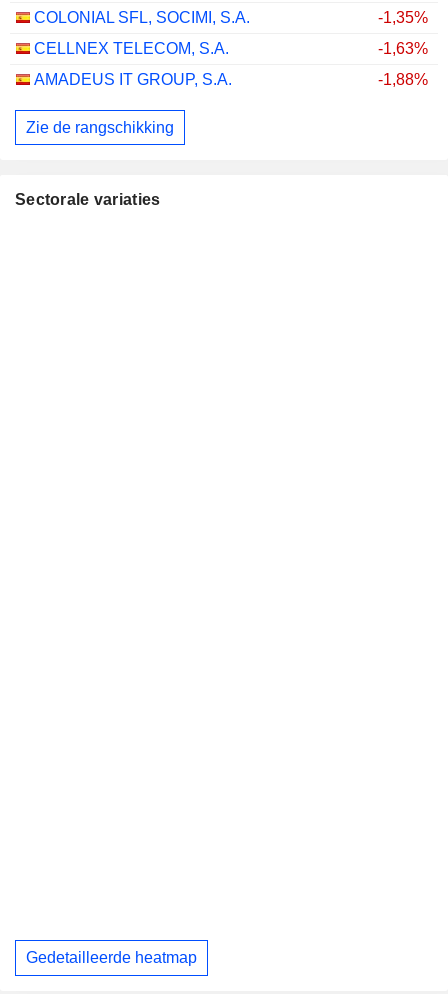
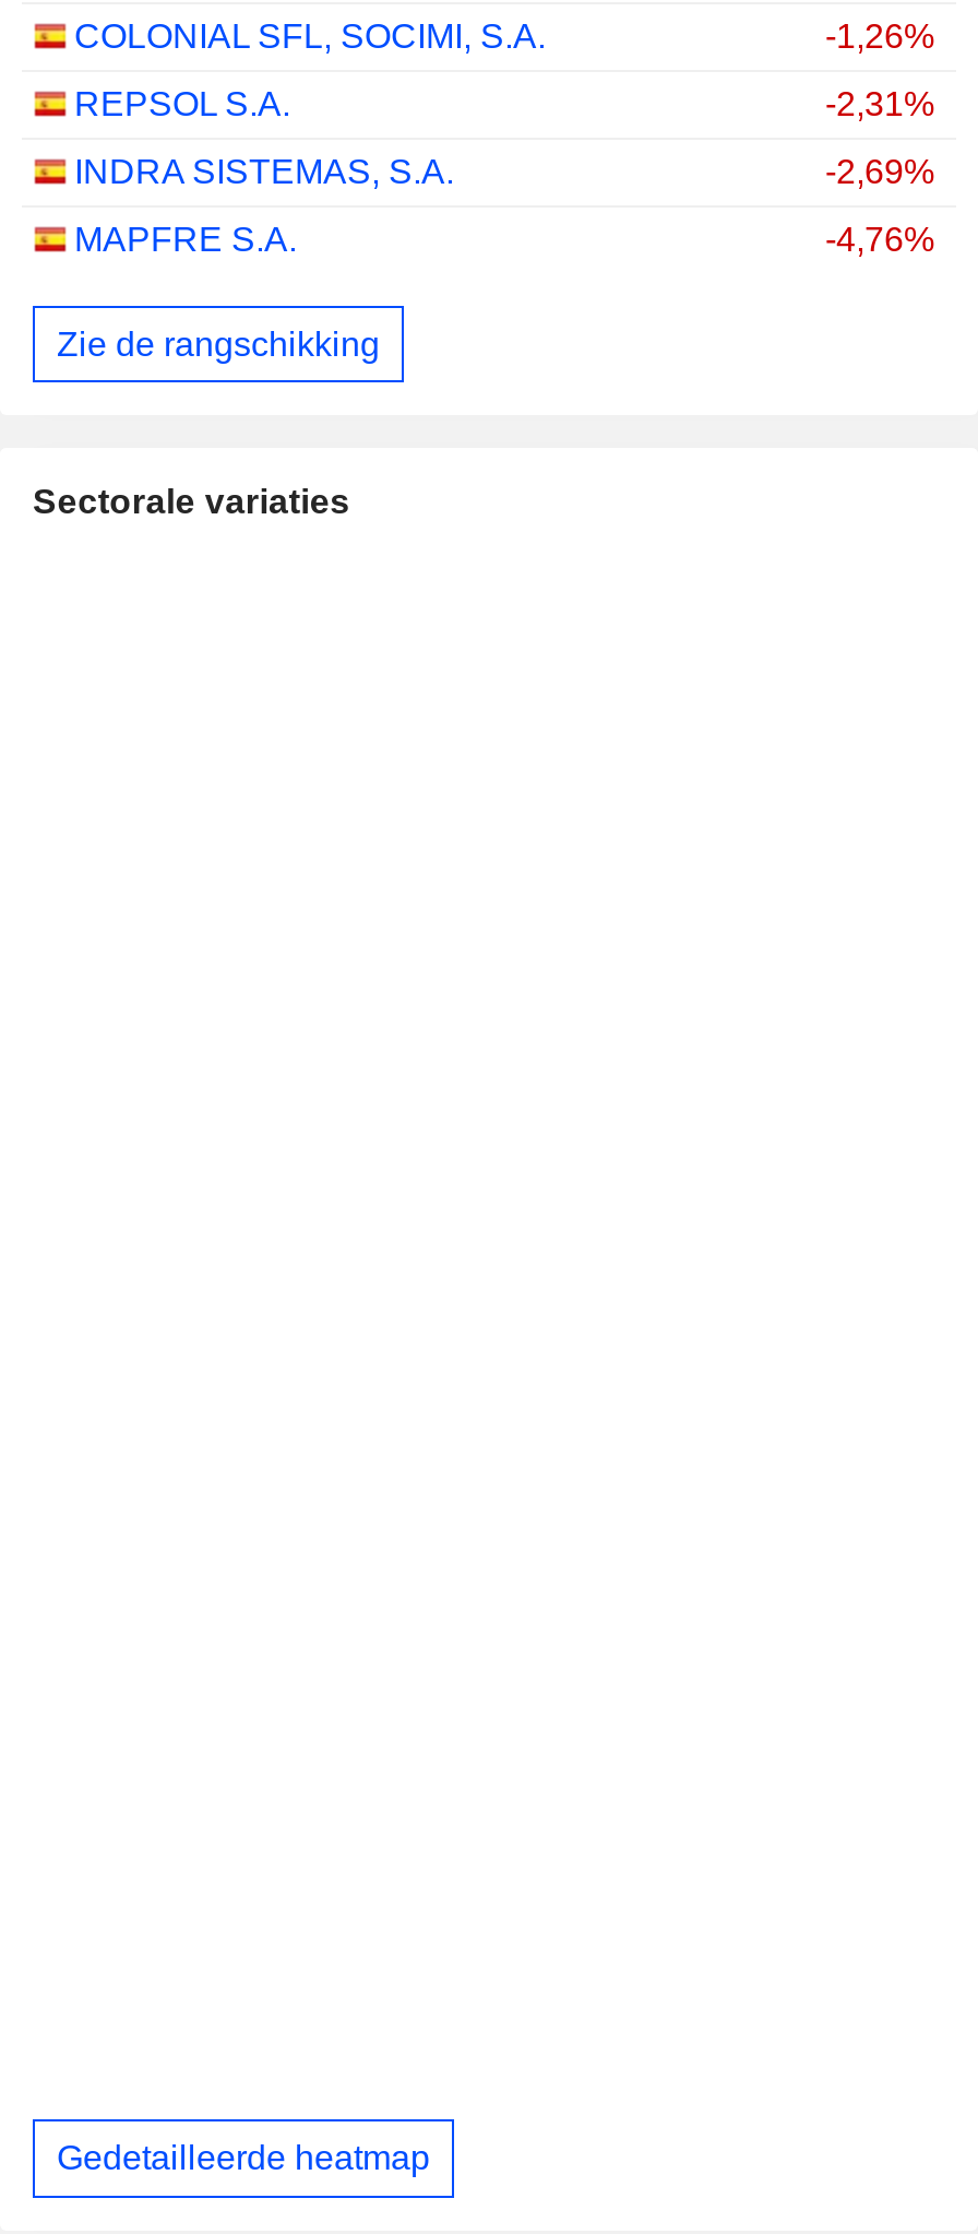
- -1,35%
- CELLNEX TELECOM, S.A.
- -1,63%
- AMADEUS IT GROUP, S.A.
- -1,88%
+ -1,26%
+ REPSOL S.A.
+ -2,31%
+ INDRA SISTEMAS, S.A.
+ -2,69%
+ MAPFRE S.A.
+ -4,76%
